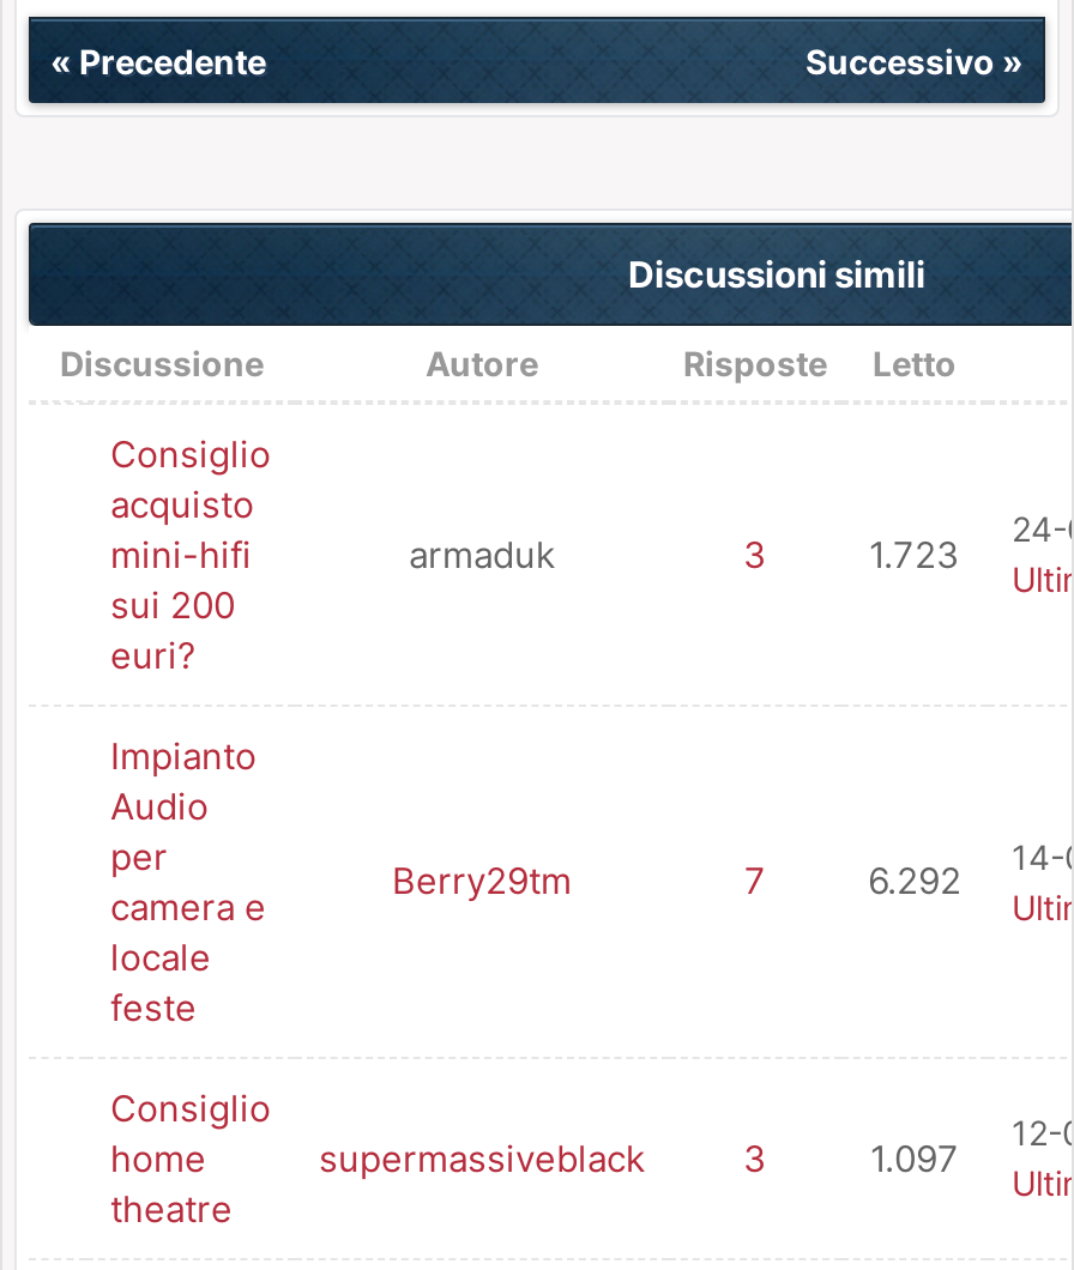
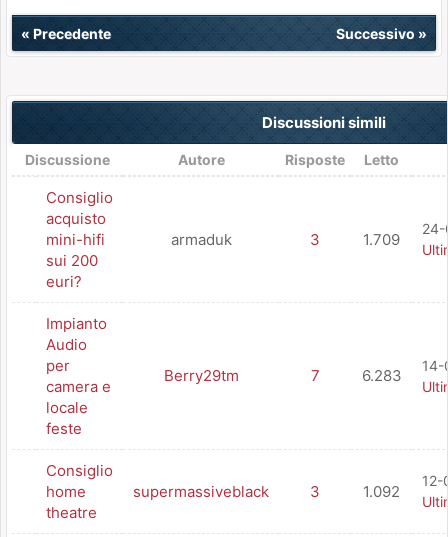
- 1.723
+ 1.709

- 6.292
+ 6.283

- 1.097
+ 1.092
